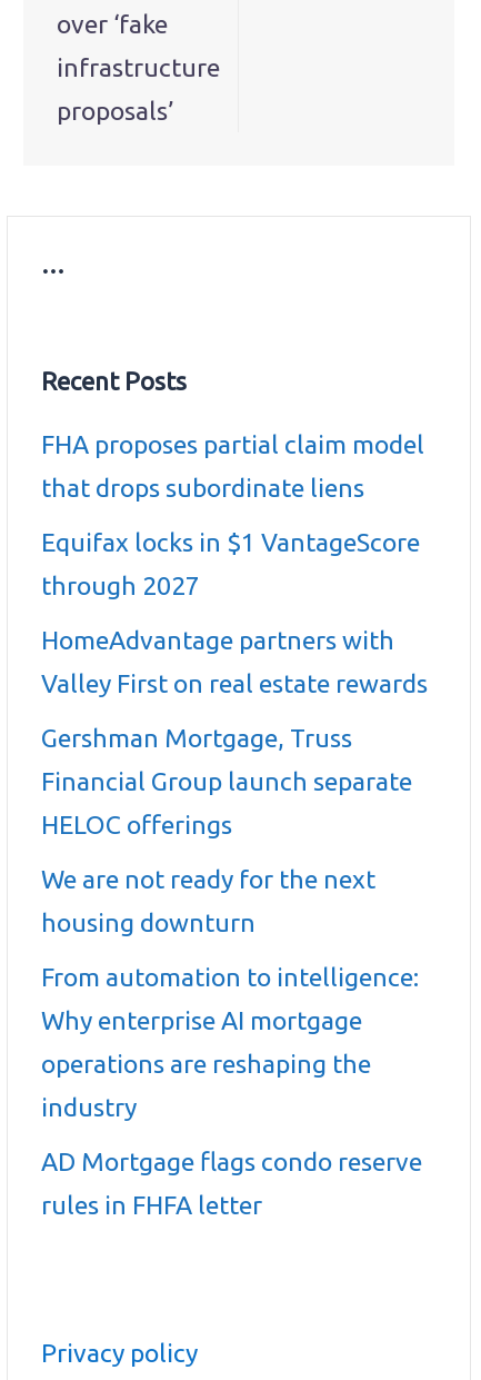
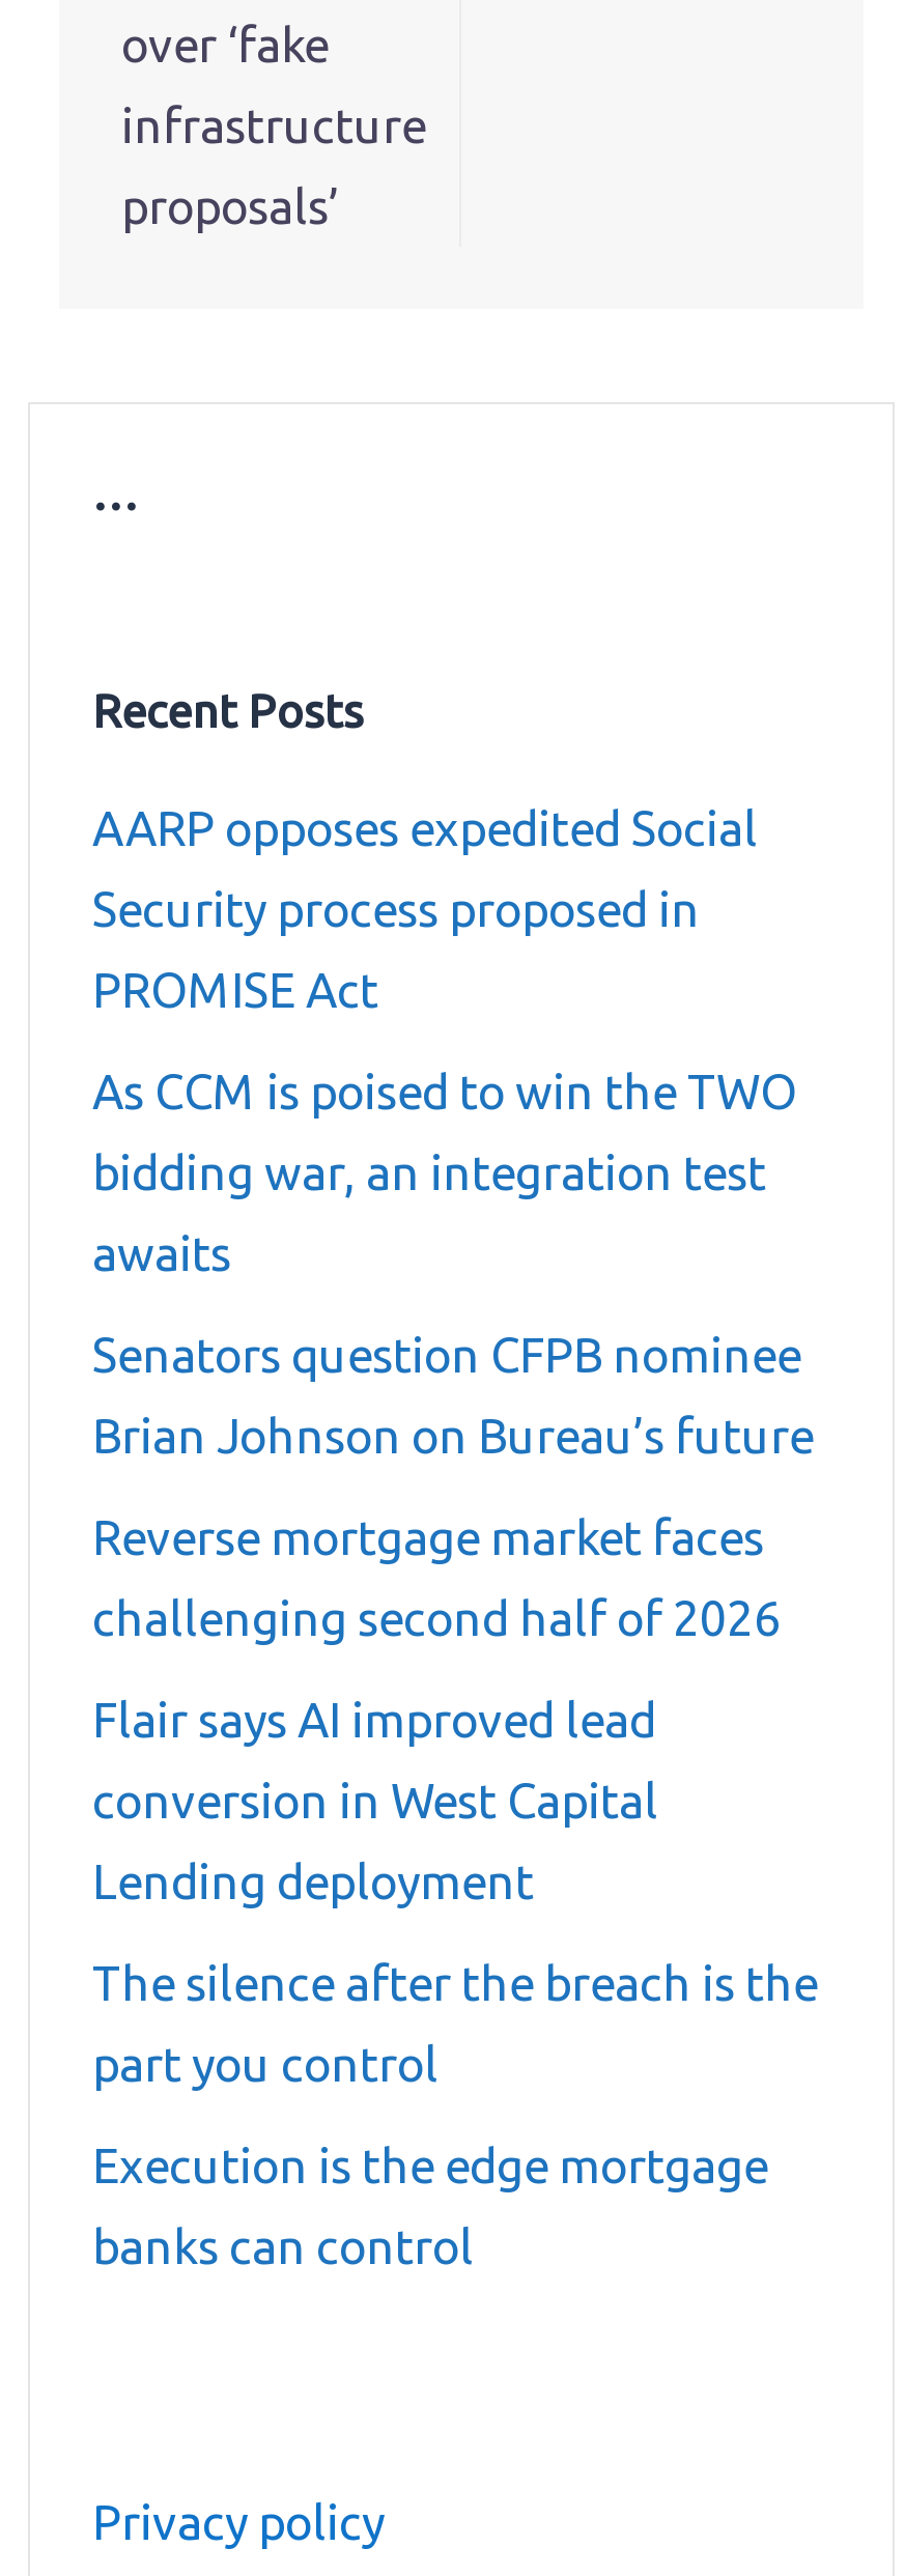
- FHA proposes partial claim model
+ AARP opposes expedited Social

- that drops subordinate liens
+ Security process proposed in

- Equifax locks in $1 VantageScore
+ PROMISE Act

- through 2027
+ As CCM is poised to win the TWO

- HomeAdvantage partners with
+ bidding war, an integration test

- Valley First on real estate rewards
+ awaits

- Gershman Mortgage, Truss
+ Senators question CFPB nominee

- Financial Group launch separate
+ Brian Johnson on Bureau’s future

- HELOC offerings
+ Reverse mortgage market faces

- We are not ready for the next
+ challenging second half of 2026

- housing downturn
+ Flair says AI improved lead

- From automation to intelligence:
+ conversion in West Capital

- Why enterprise AI mortgage
+ Lending deployment

- operations are reshaping the
+ The silence after the breach is the

- industry
+ part you control

- AD Mortgage flags condo reserve
+ Execution is the edge mortgage

- rules in FHFA letter
+ banks can control
